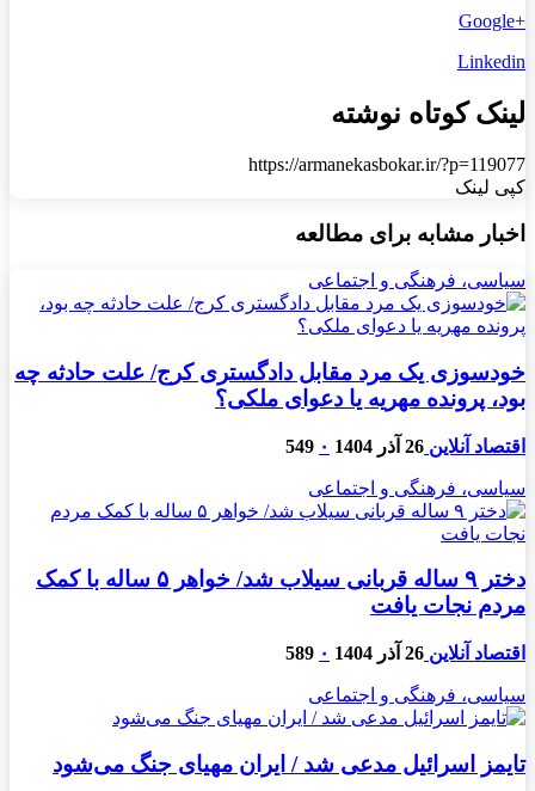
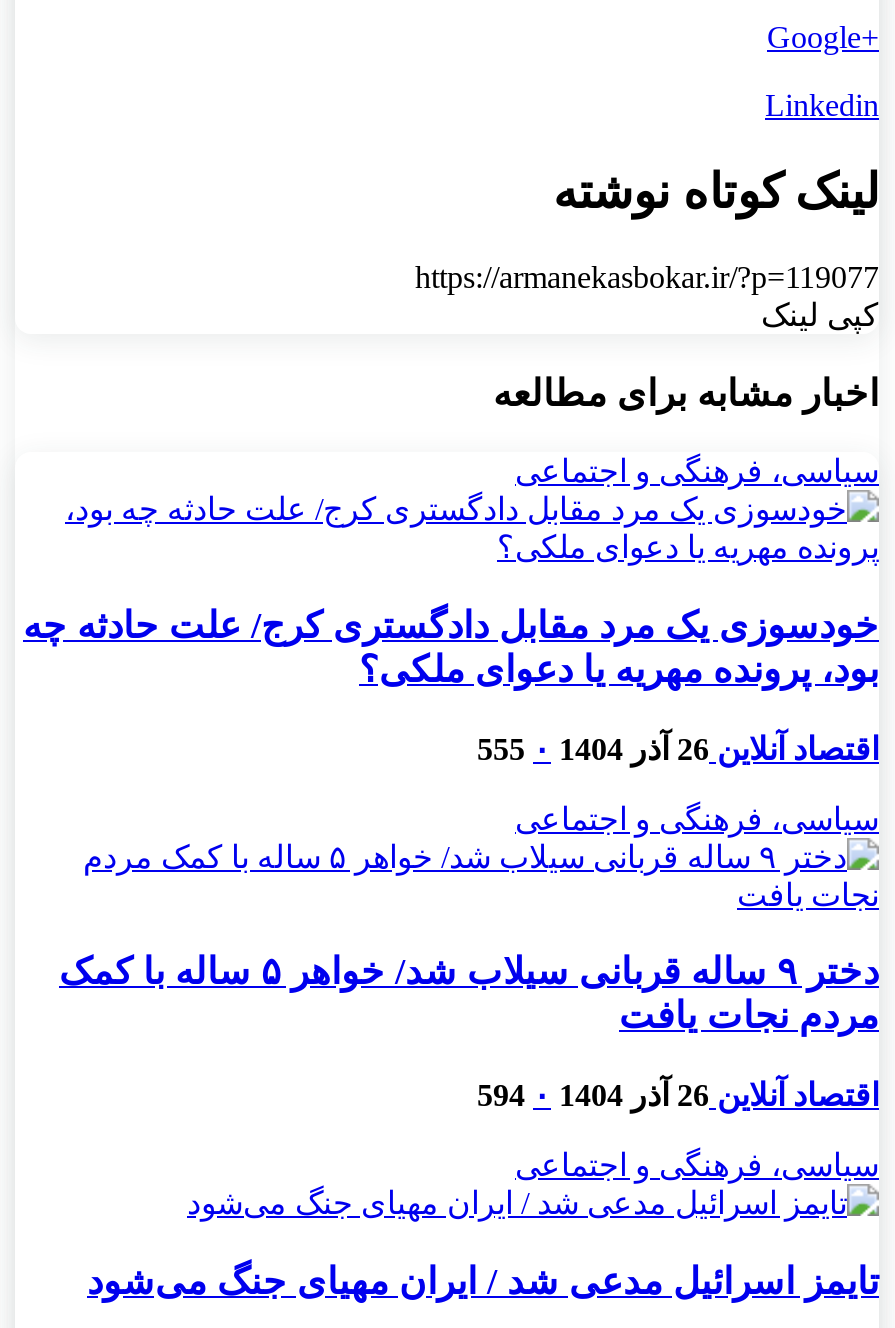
- 549
+ 555

- 589
+ 594
